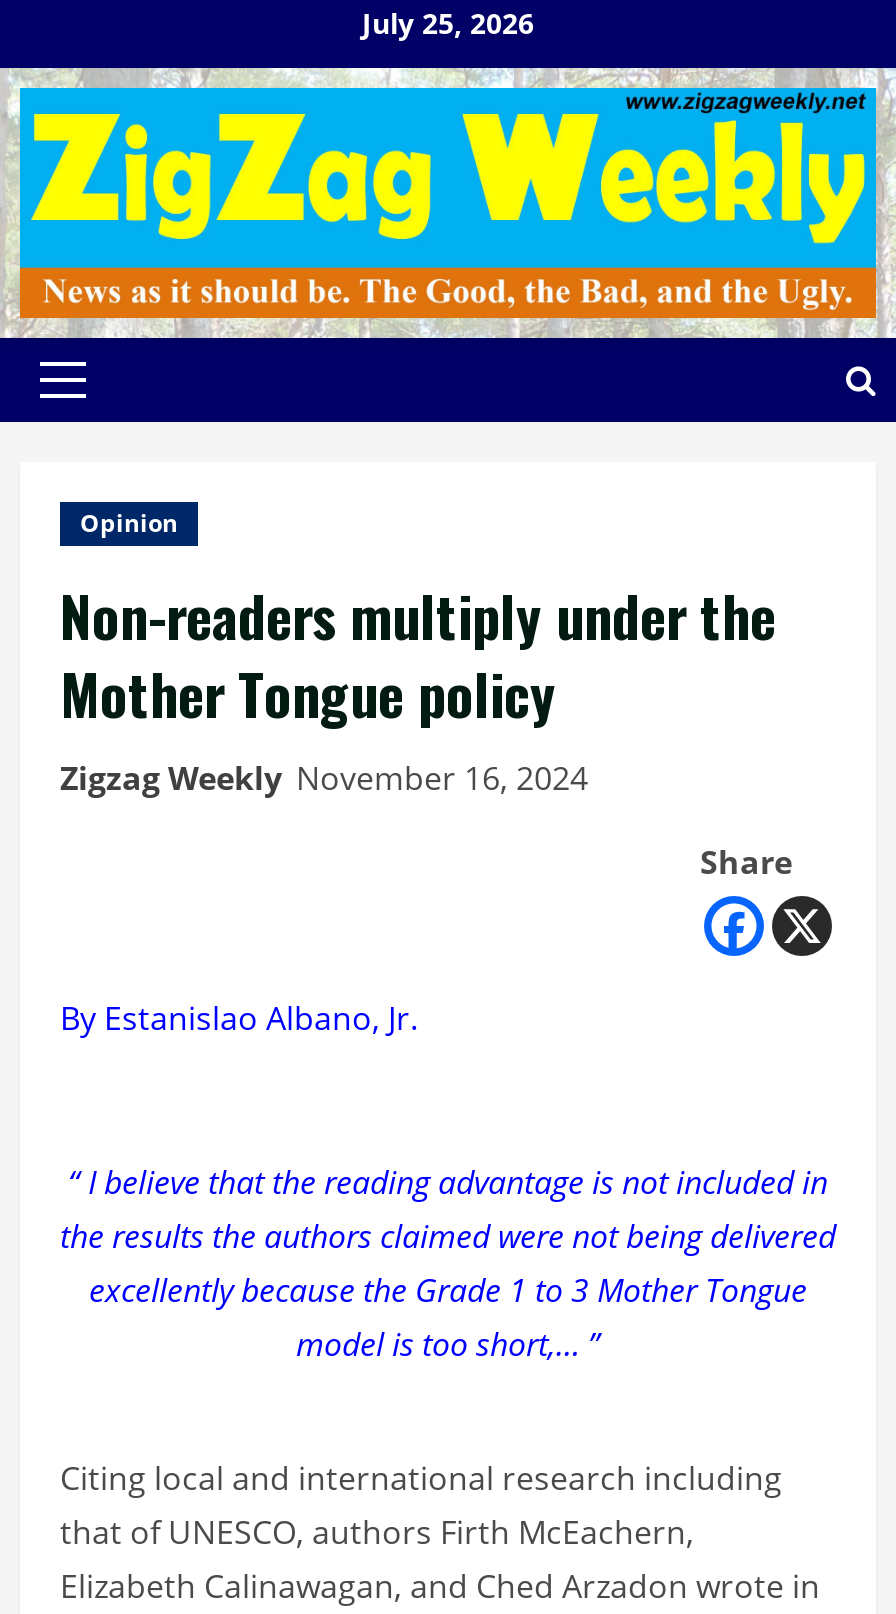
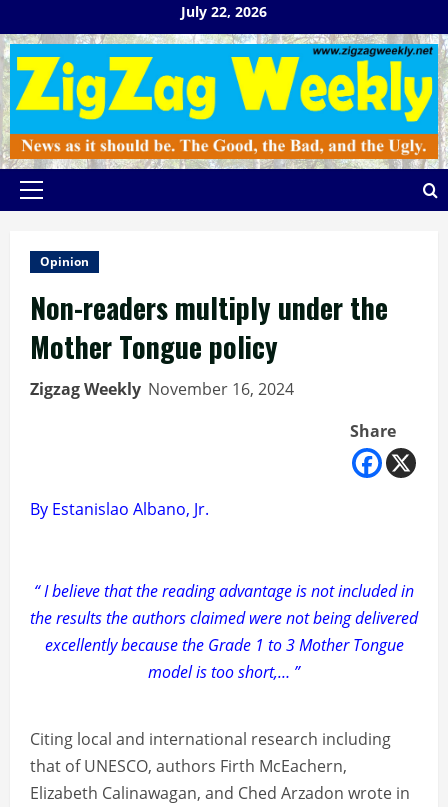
- July 25, 2026
+ July 22, 2026
